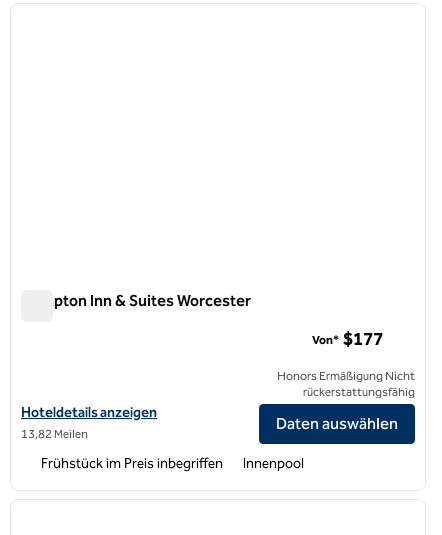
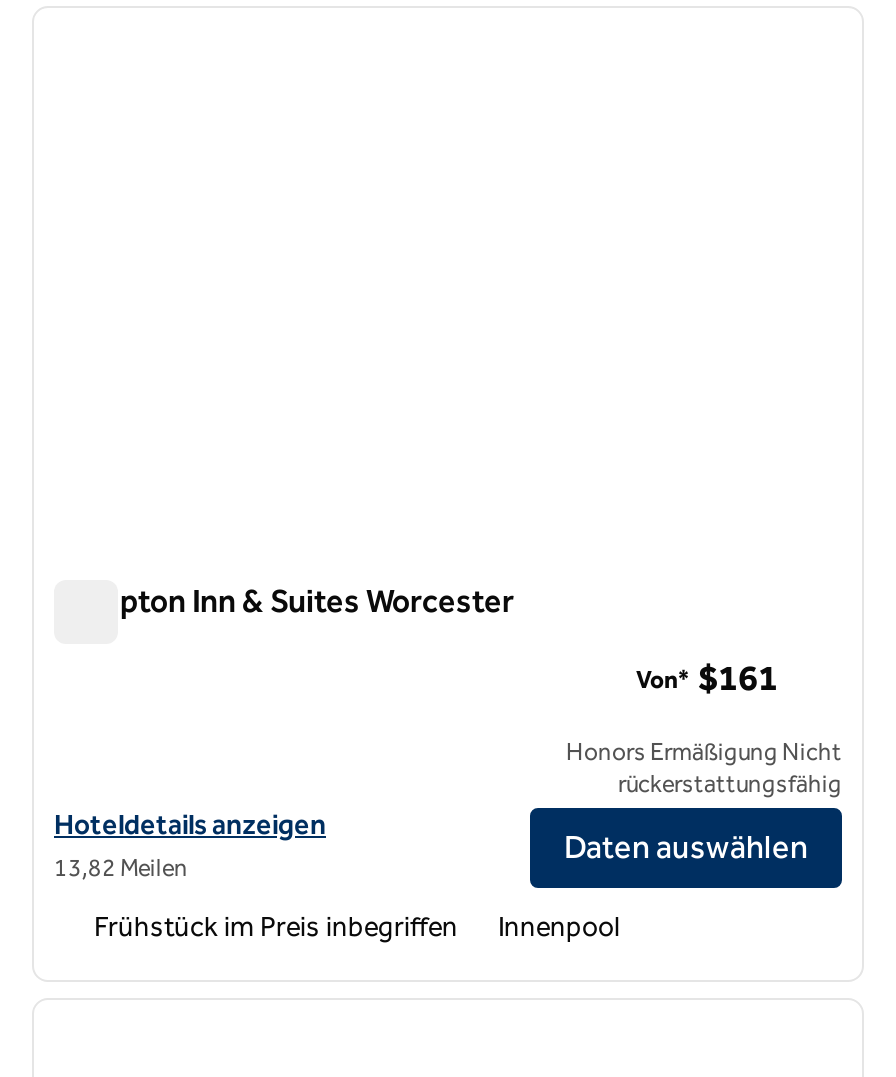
- Von* $177
+ Von* $161
